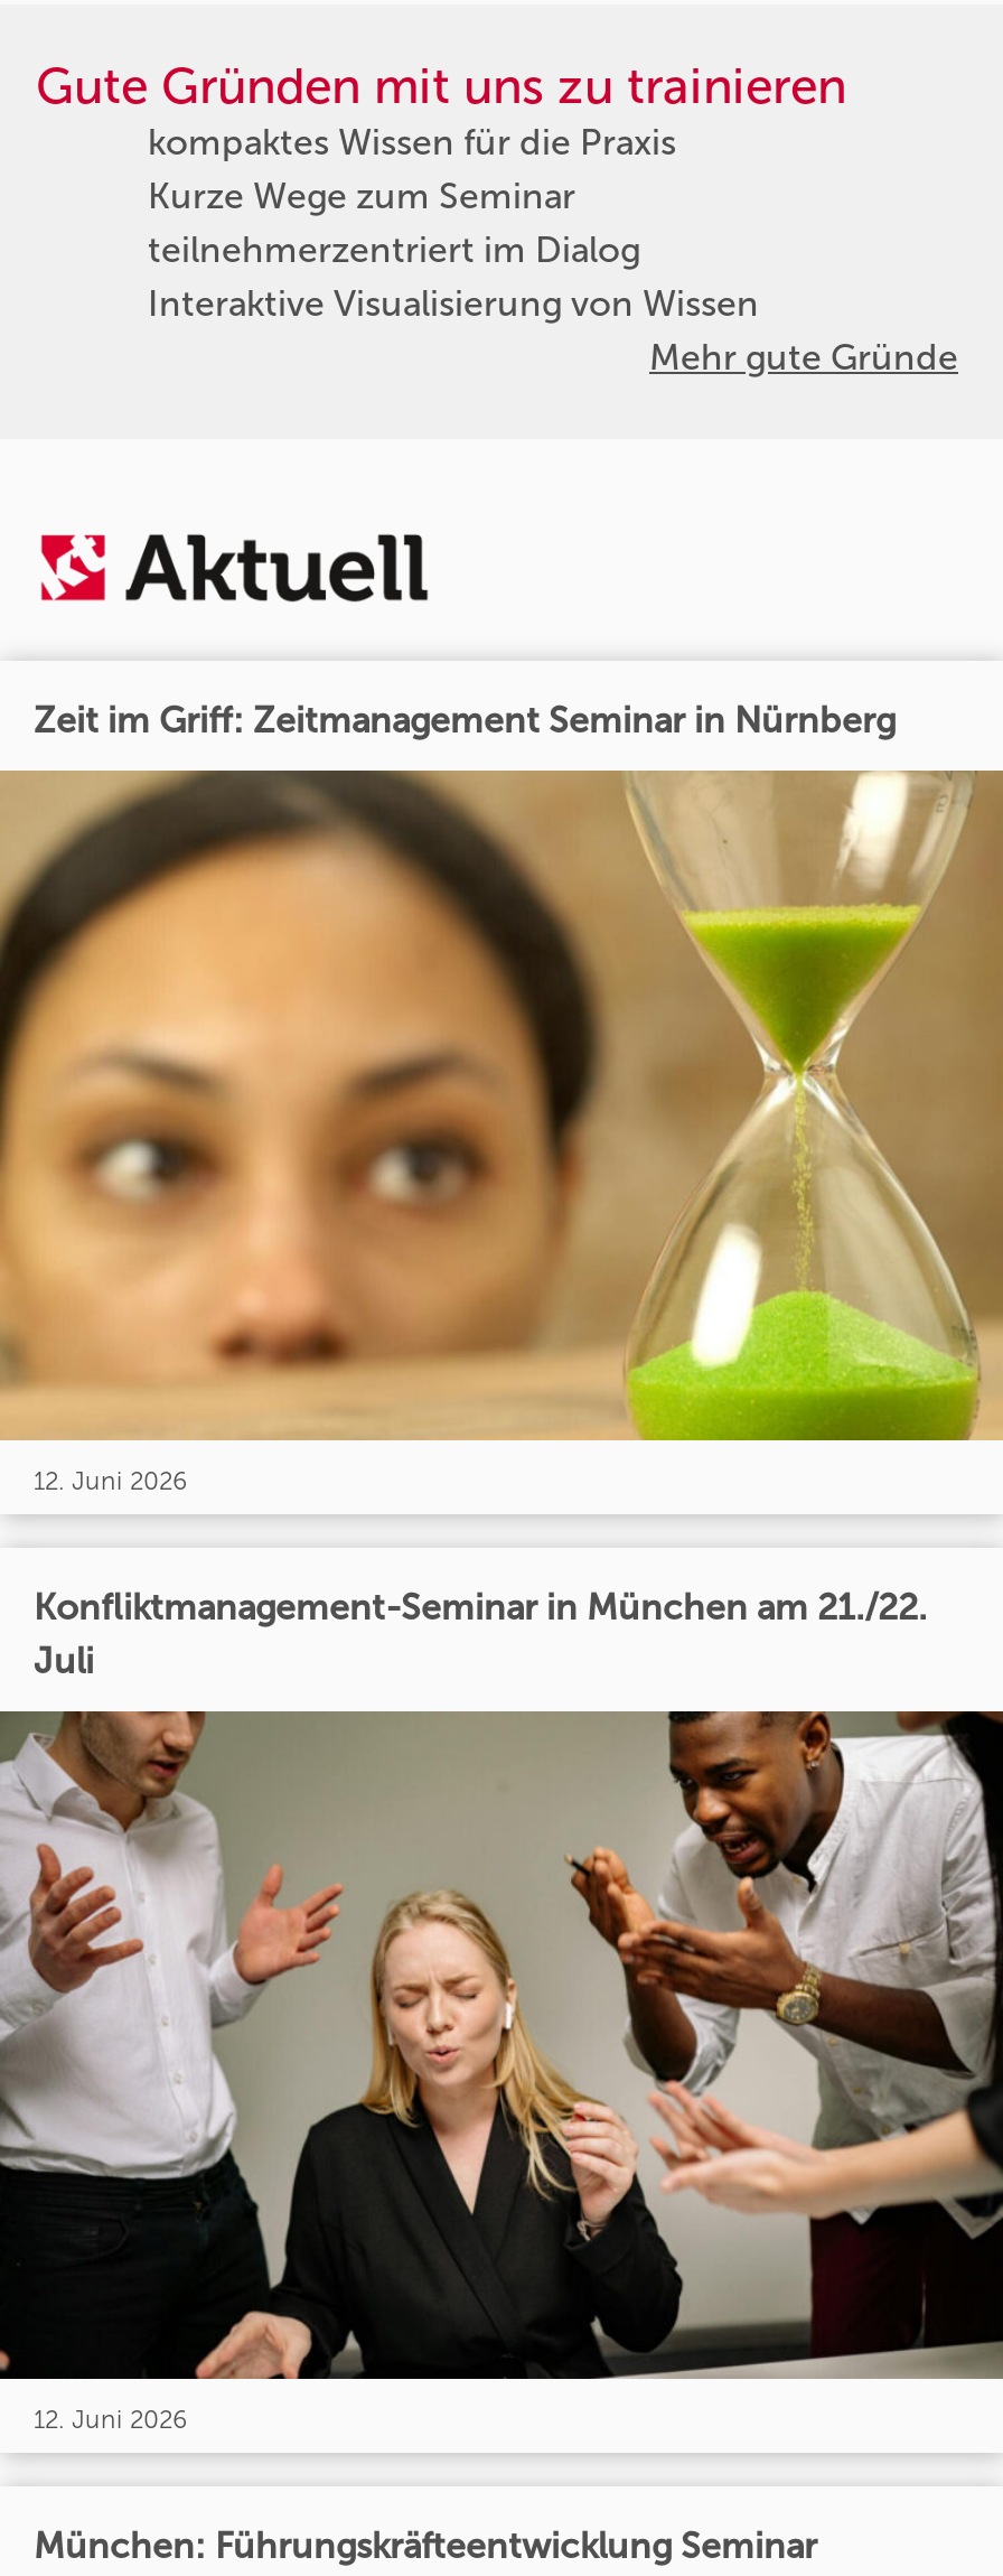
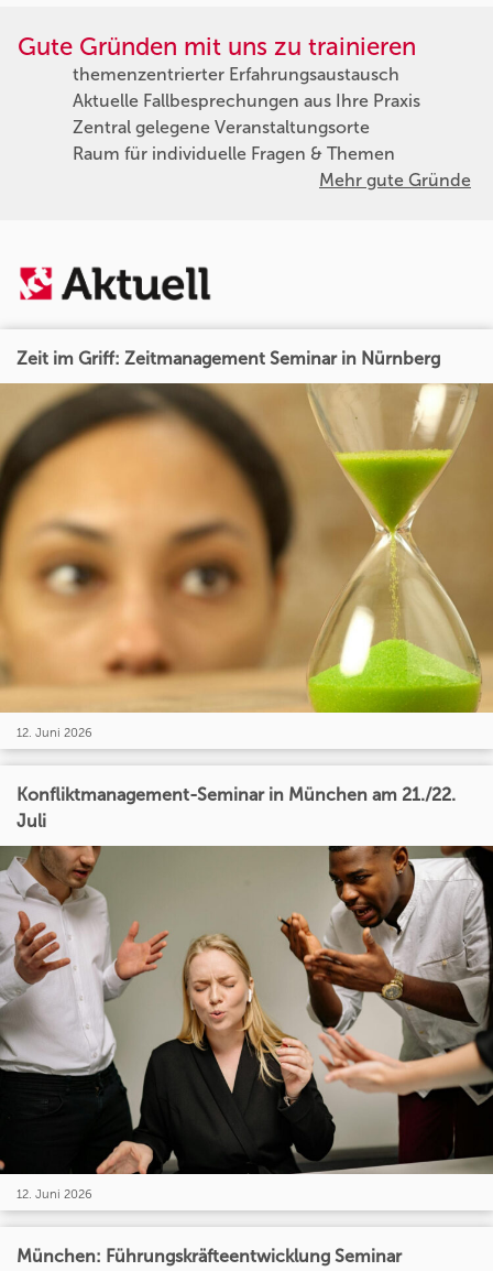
- kompaktes Wissen für die Praxis
- Kurze Wege zum Seminar
- teilnehmerzentriert im Dialog
- Interaktive Visualisierung von Wissen
+ themenzentrierter Erfahrungsaustausch
+ Aktuelle Fallbesprechungen aus Ihre Praxis
+ Zentral gelegene Veranstaltungsorte
+ Raum für individuelle Fragen & Themen
